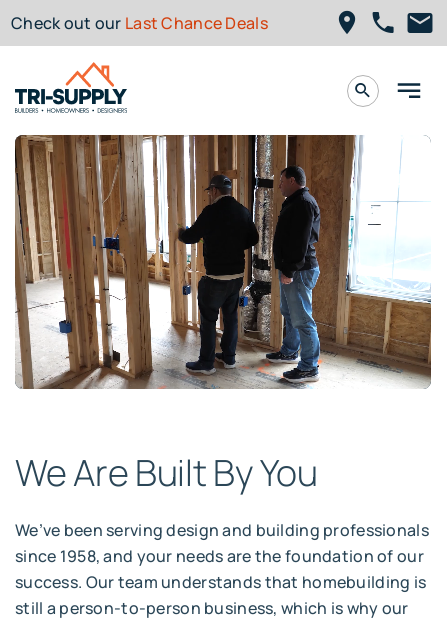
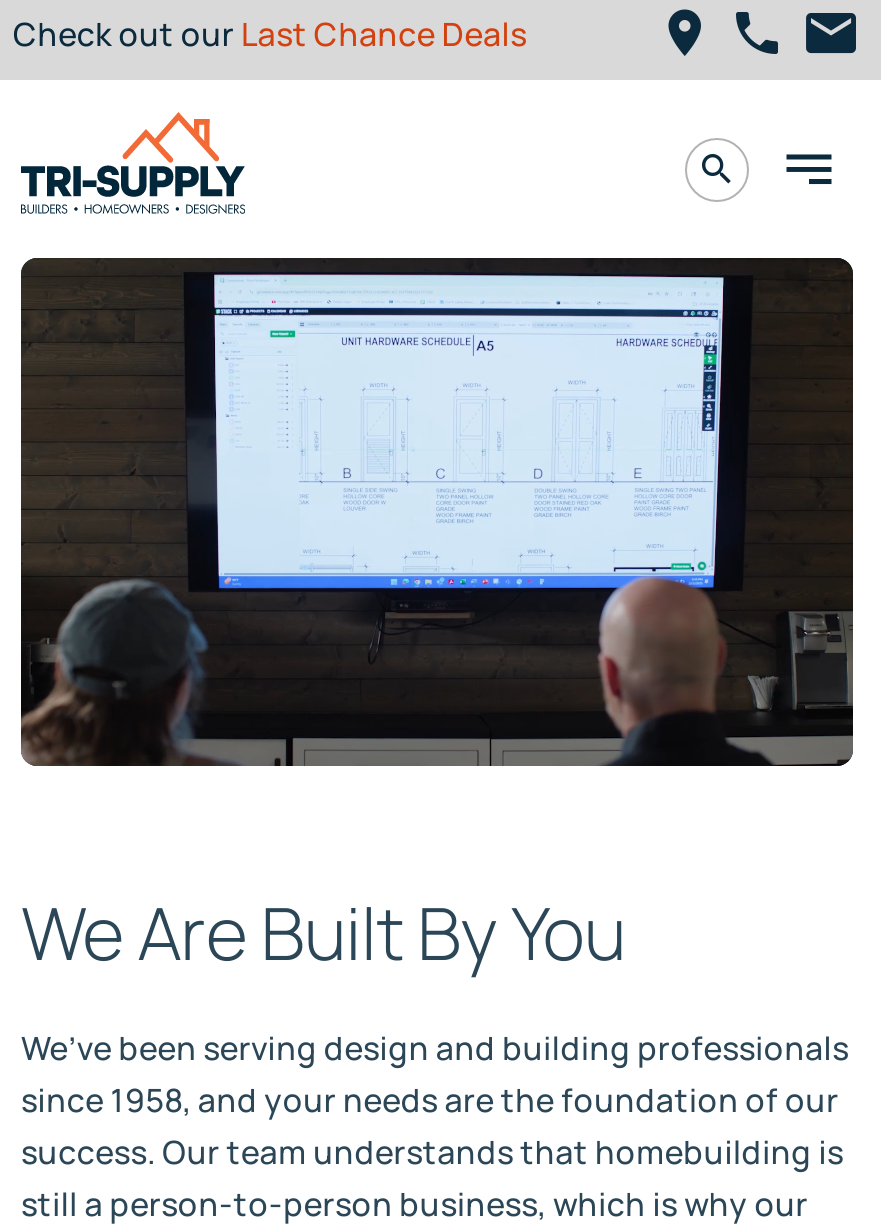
- [image]
+ [image]
